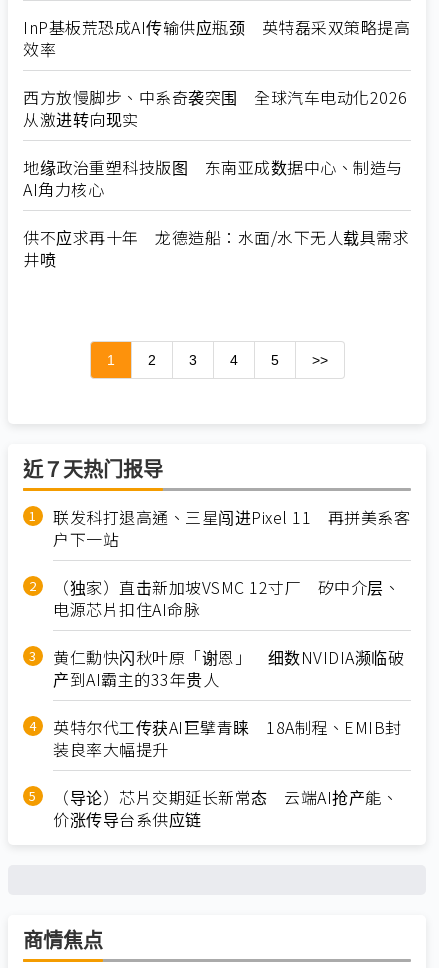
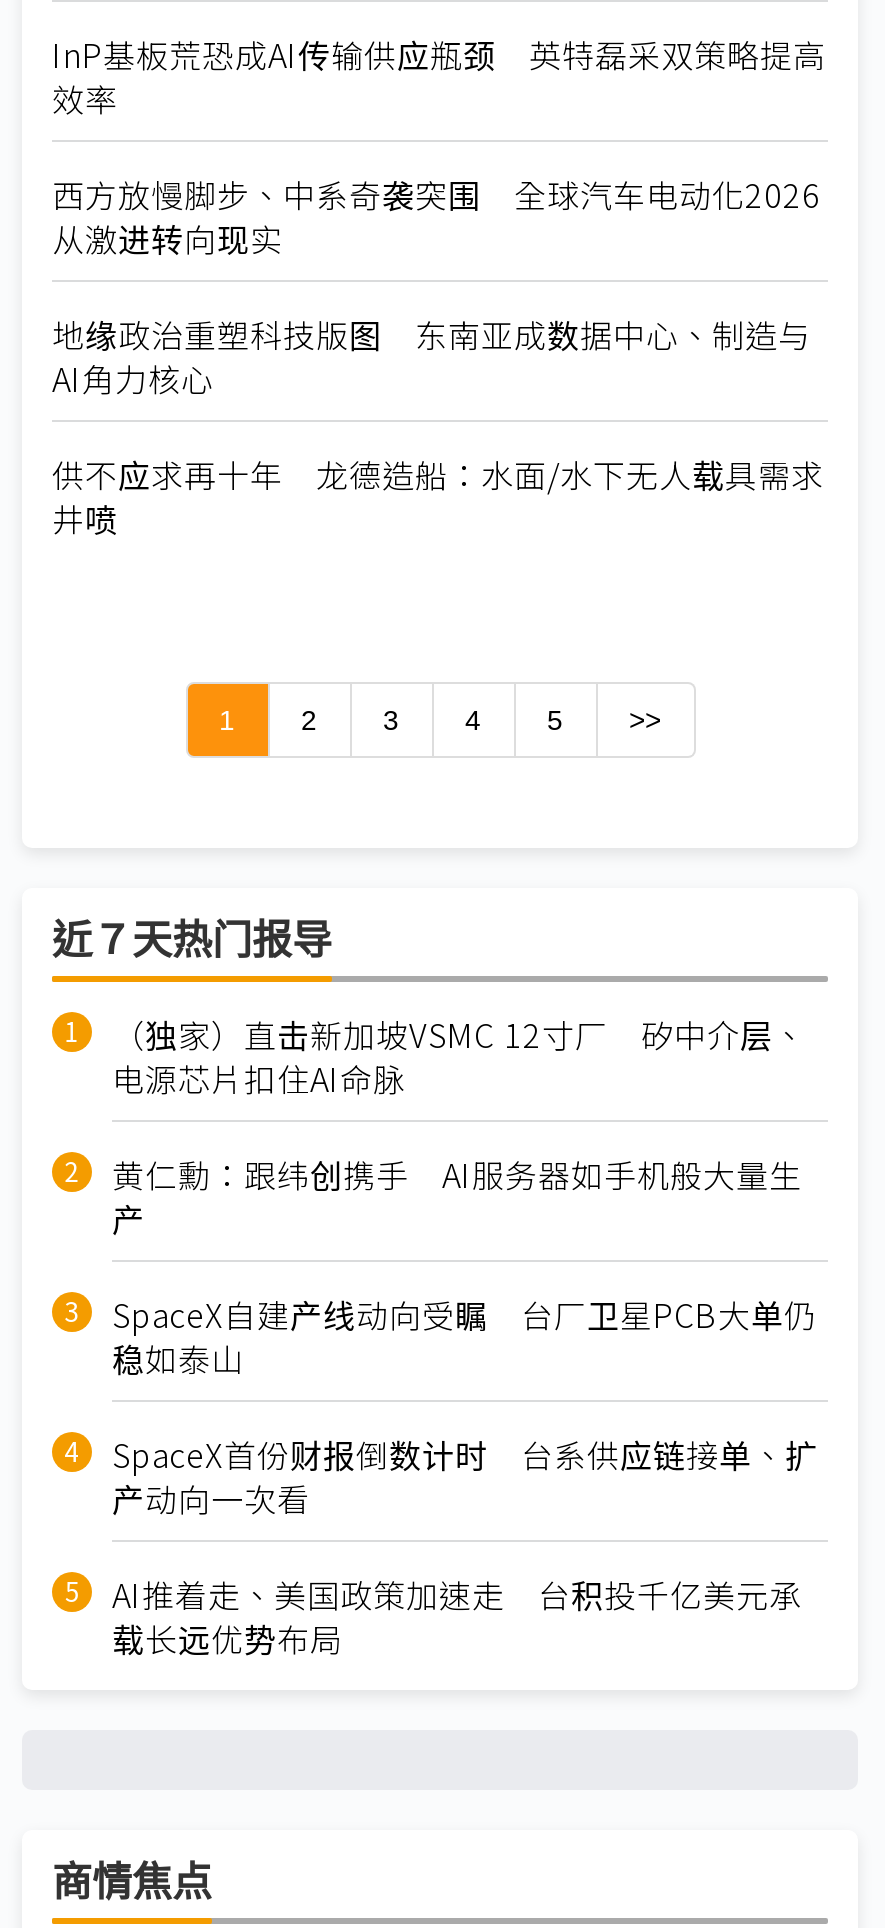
- 联发科打退高通、三星闯进Pixel 11 再拼美系客
- 户下一站

moved up: （独家）直击新加坡VSMC 12寸厂 矽中介层、 | 电源芯片扣住AI命脉

- 黄仁勳快闪秋叶原「谢恩」 细数NVIDIA濒临破
- 产到AI霸主的33年贵人
- 英特尔代工传获AI巨擘青睐 18A制程、EMIB封
- 装良率大幅提升
- （导论）芯片交期延长新常态 云端AI抢产能、
- 价涨传导台系供应链
+ 黄仁勳：跟纬创携手 AI服务器如手机般大量生
+ 产
+ SpaceX自建产线动向受瞩 台厂卫星PCB大单仍
+ 稳如泰山
+ SpaceX首份财报倒数计时 台系供应链接单、扩
+ 产动向一次看
+ AI推着走、美国政策加速走 台积投千亿美元承
+ 载长远优势布局
